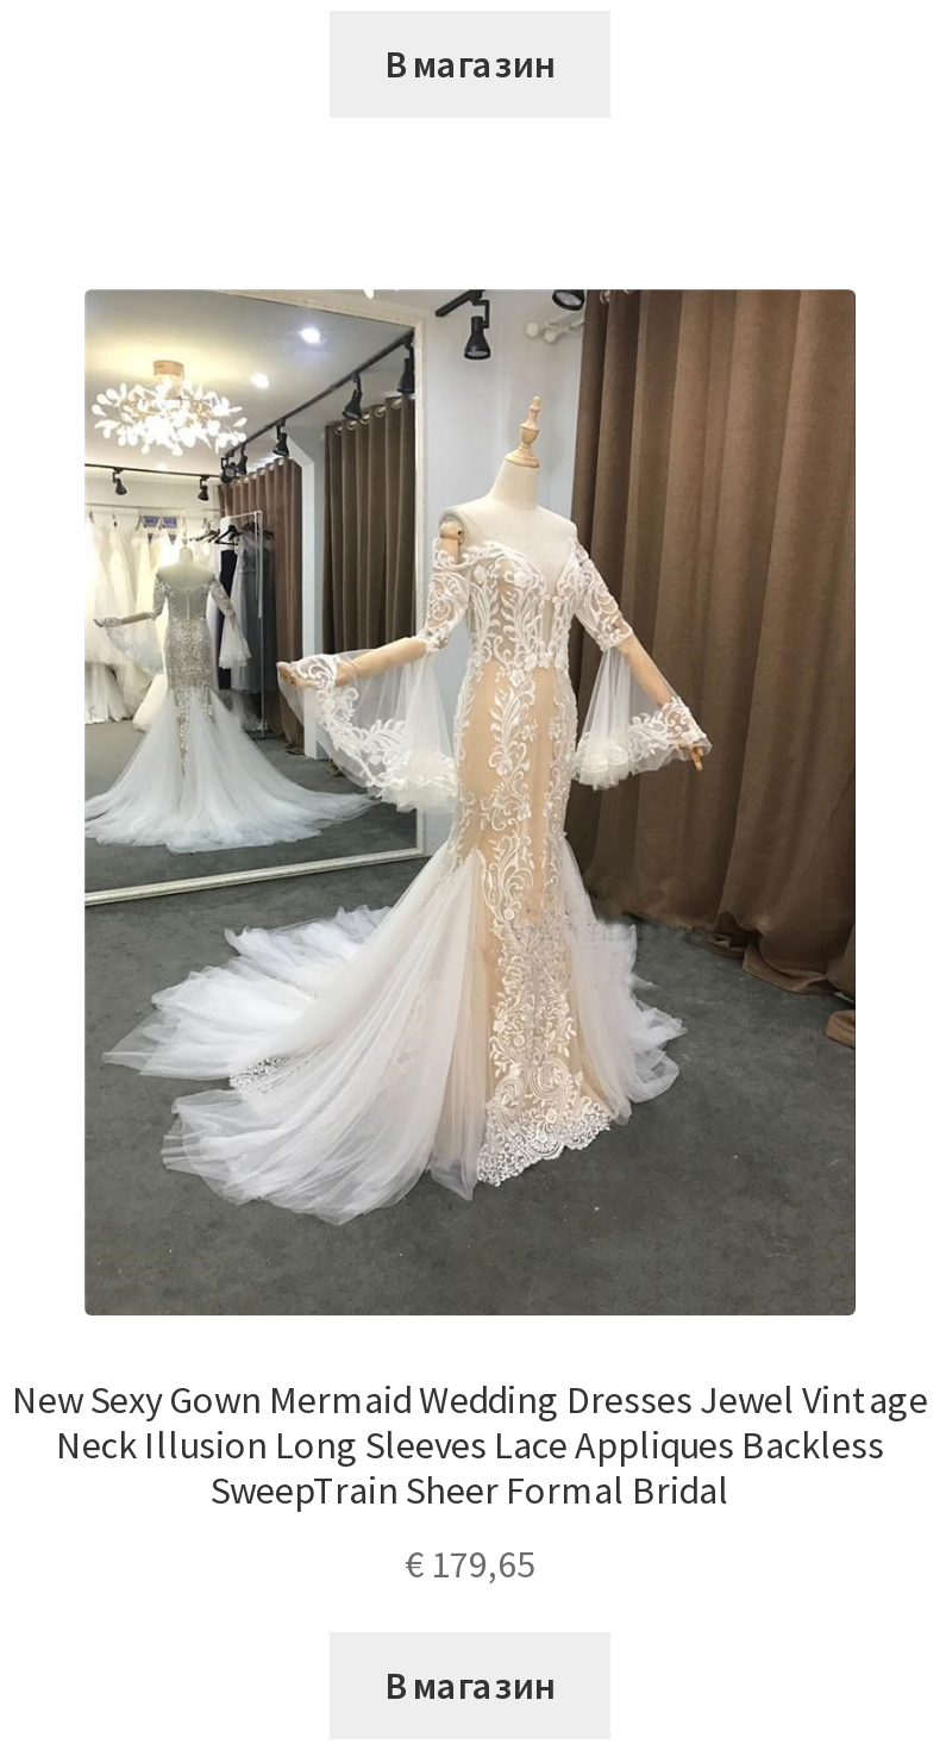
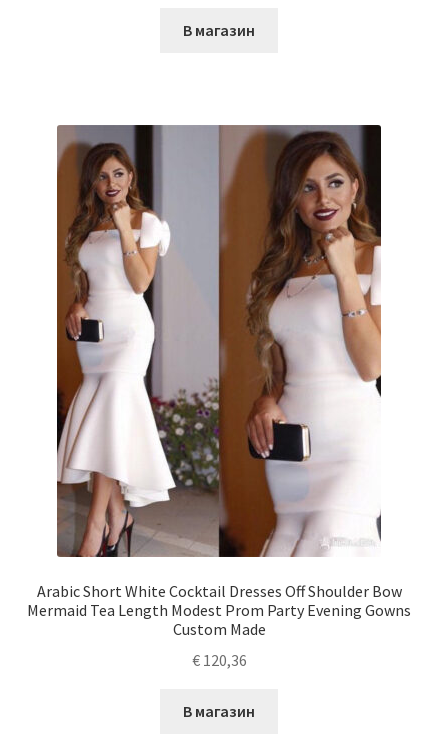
- [image]
- New Sexy Gown Mermaid Wedding Dresses Jewel Vintage
- Neck Illusion Long Sleeves Lace Appliques Backless
- SweepTrain Sheer Formal Bridal
+ [image]
+ Arabic Short White Cocktail Dresses Off Shoulder Bow
+ Mermaid Tea Length Modest Prom Party Evening Gowns
+ Custom Made

- €179,65
+ €120,36
